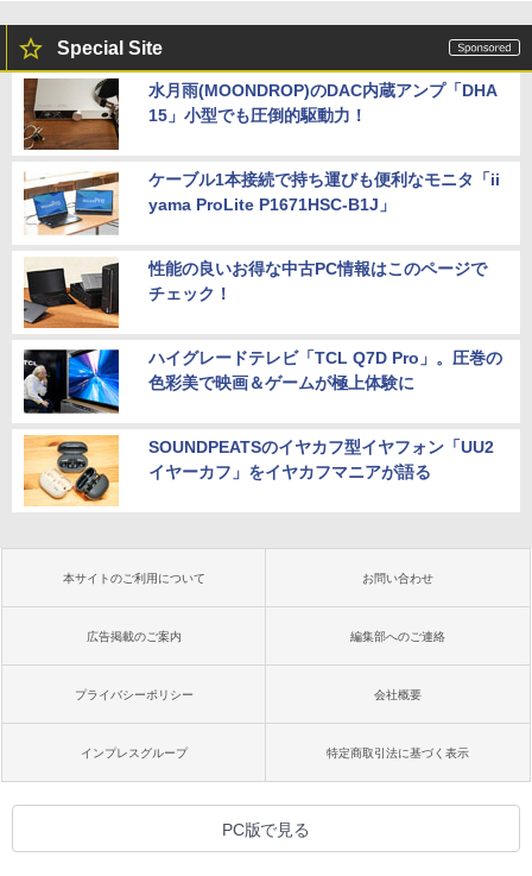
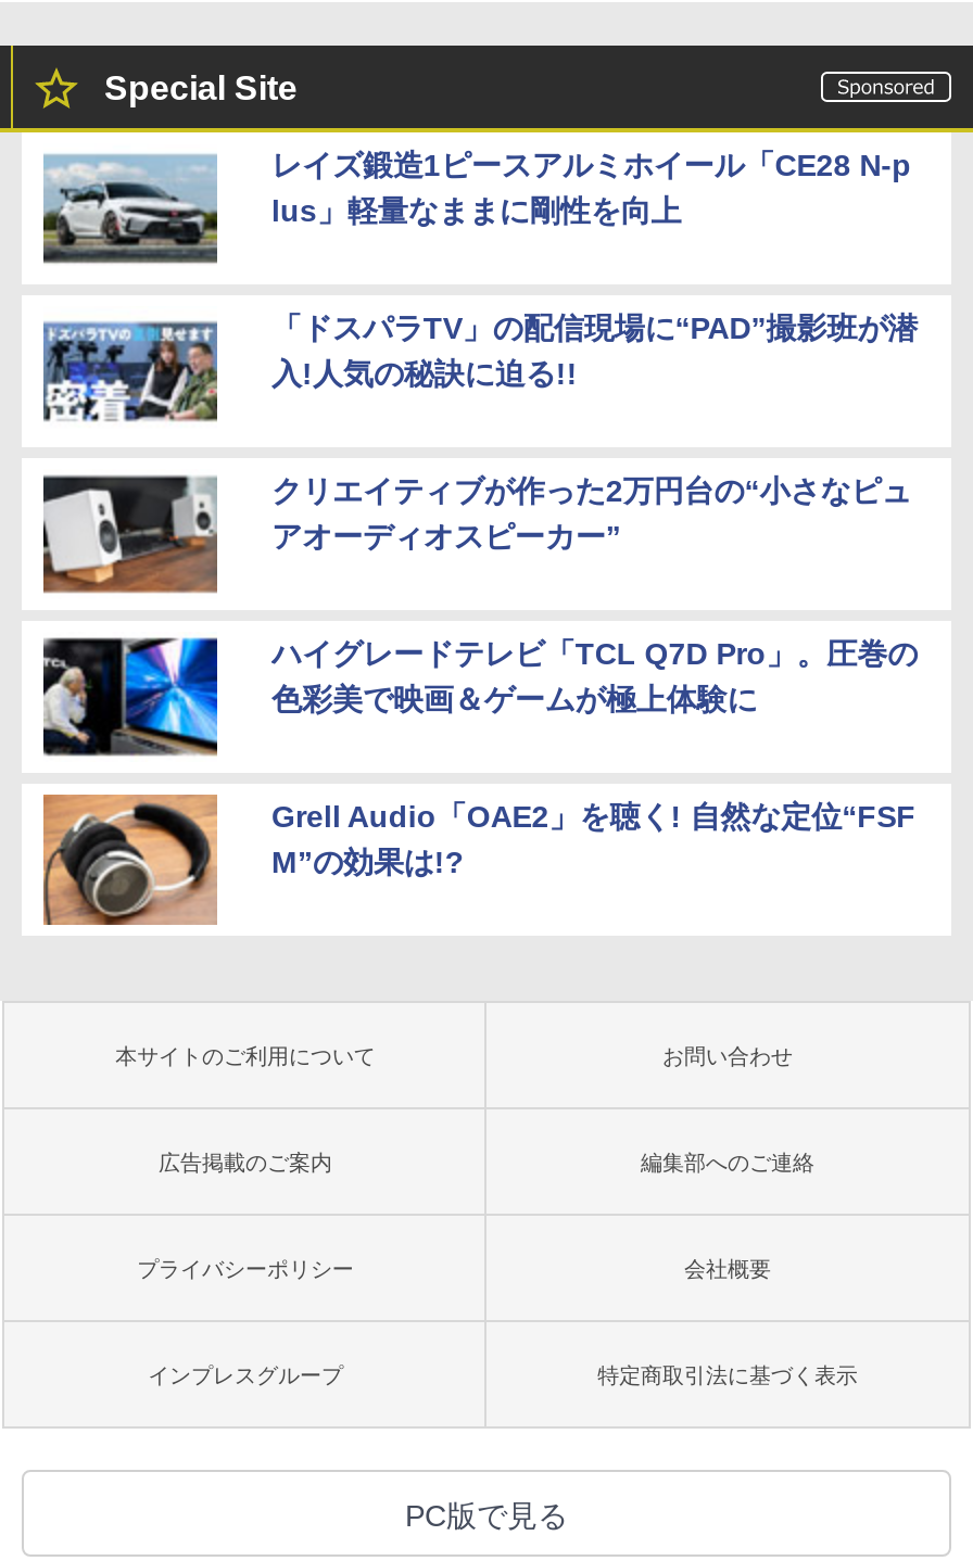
- [image]
- 水月雨(MOONDROP)のDAC内蔵アンプ「DHA
- 15」小型でも圧倒的駆動力！
+ [image]
+ レイズ鍛造1ピースアルミホイール「CE28 N-p
+ lus」軽量なままに剛性を向上

- [image]
- ケーブル1本接続で持ち運びも便利なモニタ「ii
- yama ProLite P1671HSC-B1J」
+ [image]
+ 「ドスパラTV」の配信現場に“PAD”撮影班が潜
+ 入!人気の秘訣に迫る!!

- [image]
- 性能の良いお得な中古PC情報はこのページで
- チェック！
+ [image]
+ クリエイティブが作った2万円台の“小さなピュ
+ アオーディオスピーカー”

- [image]
- SOUNDPEATSのイヤカフ型イヤフォン「UU2
- イヤーカフ」をイヤカフマニアが語る
+ [image]
+ Grell Audio「OAE2」を聴く! 自然な定位“FSF
+ M”の効果は!?
